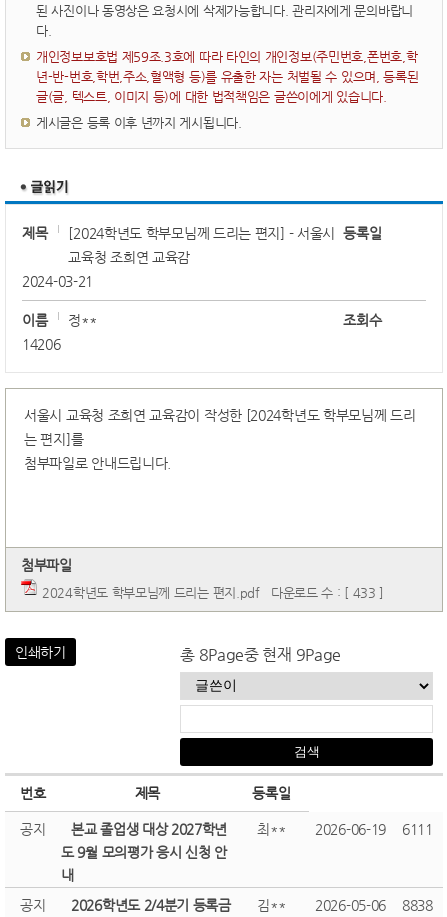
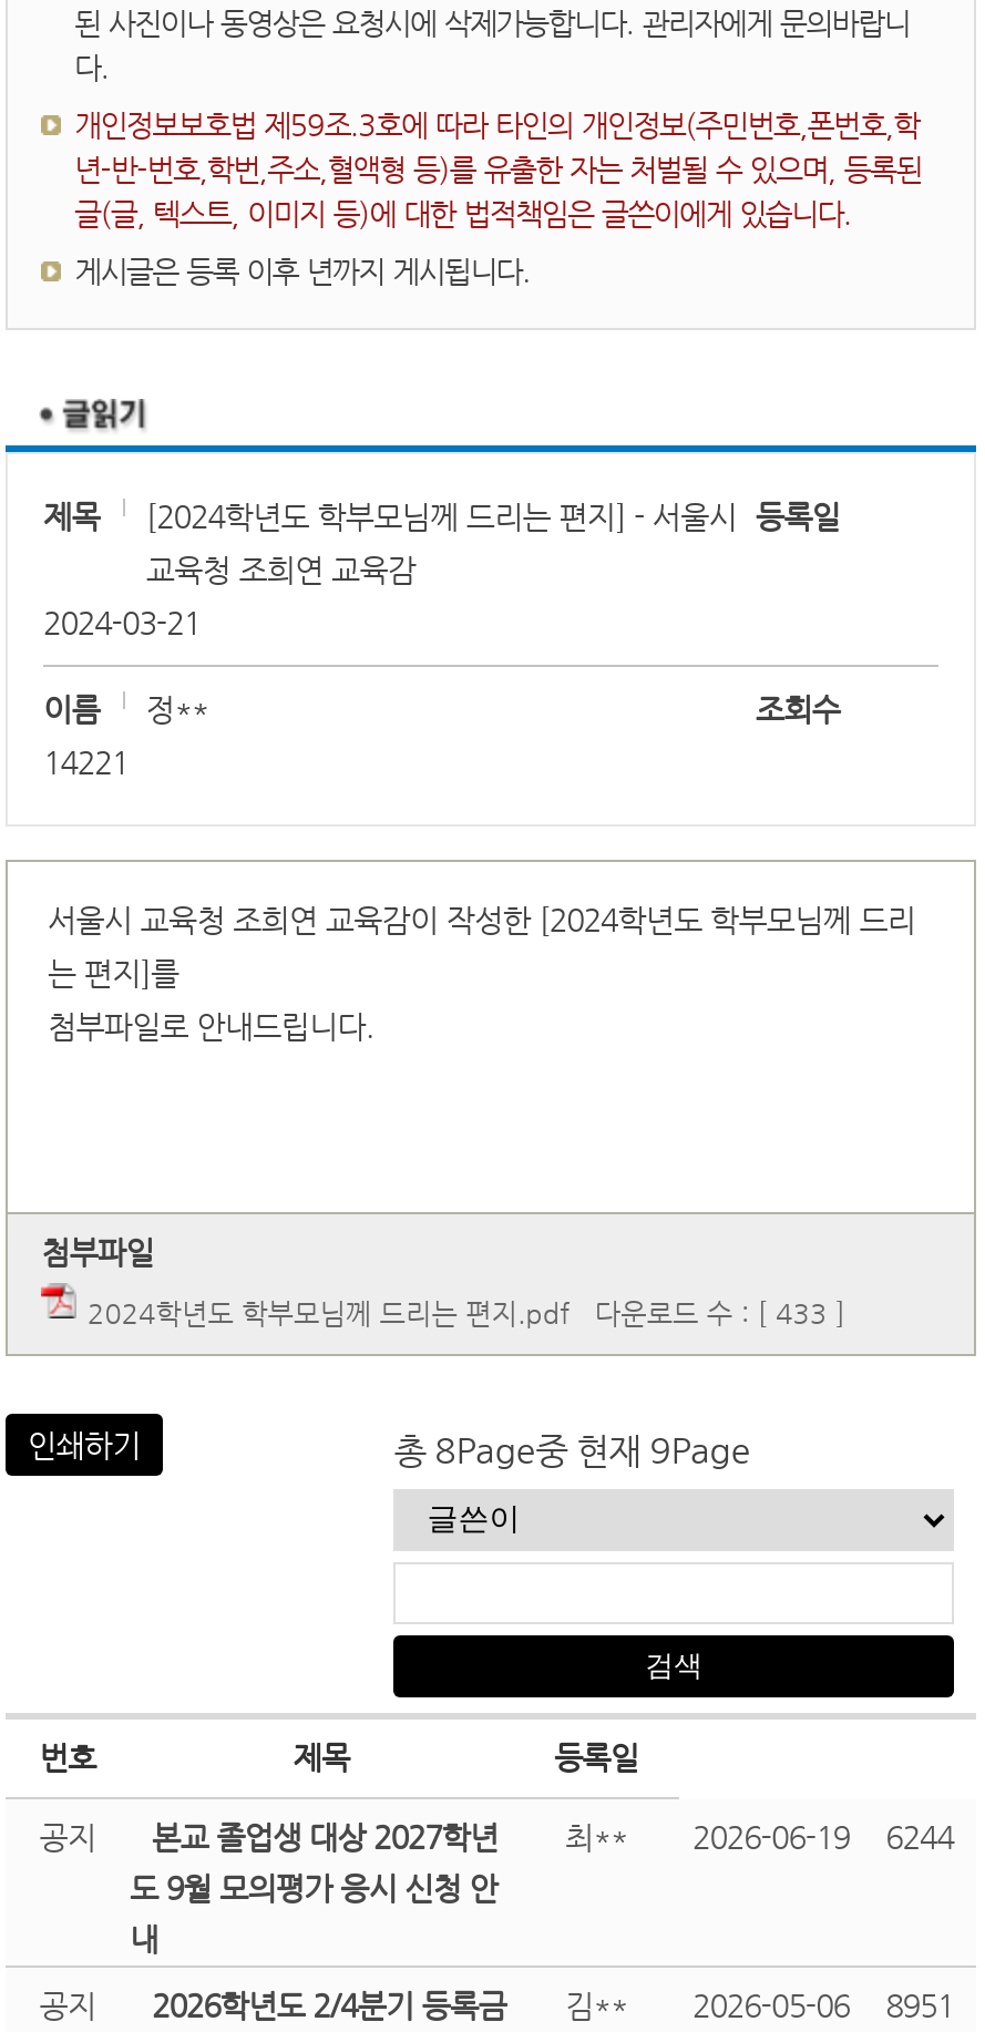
- 14206
+ 14221

- 공지 본교 졸업생 대상 2027학년 최** 2026-06-19 6111
+ 공지 본교 졸업생 대상 2027학년 최** 2026-06-19 6244

- 공지 2026학년도 2/4분기 등록금 김** 2026-05-06 8838
+ 공지 2026학년도 2/4분기 등록금 김** 2026-05-06 8951
